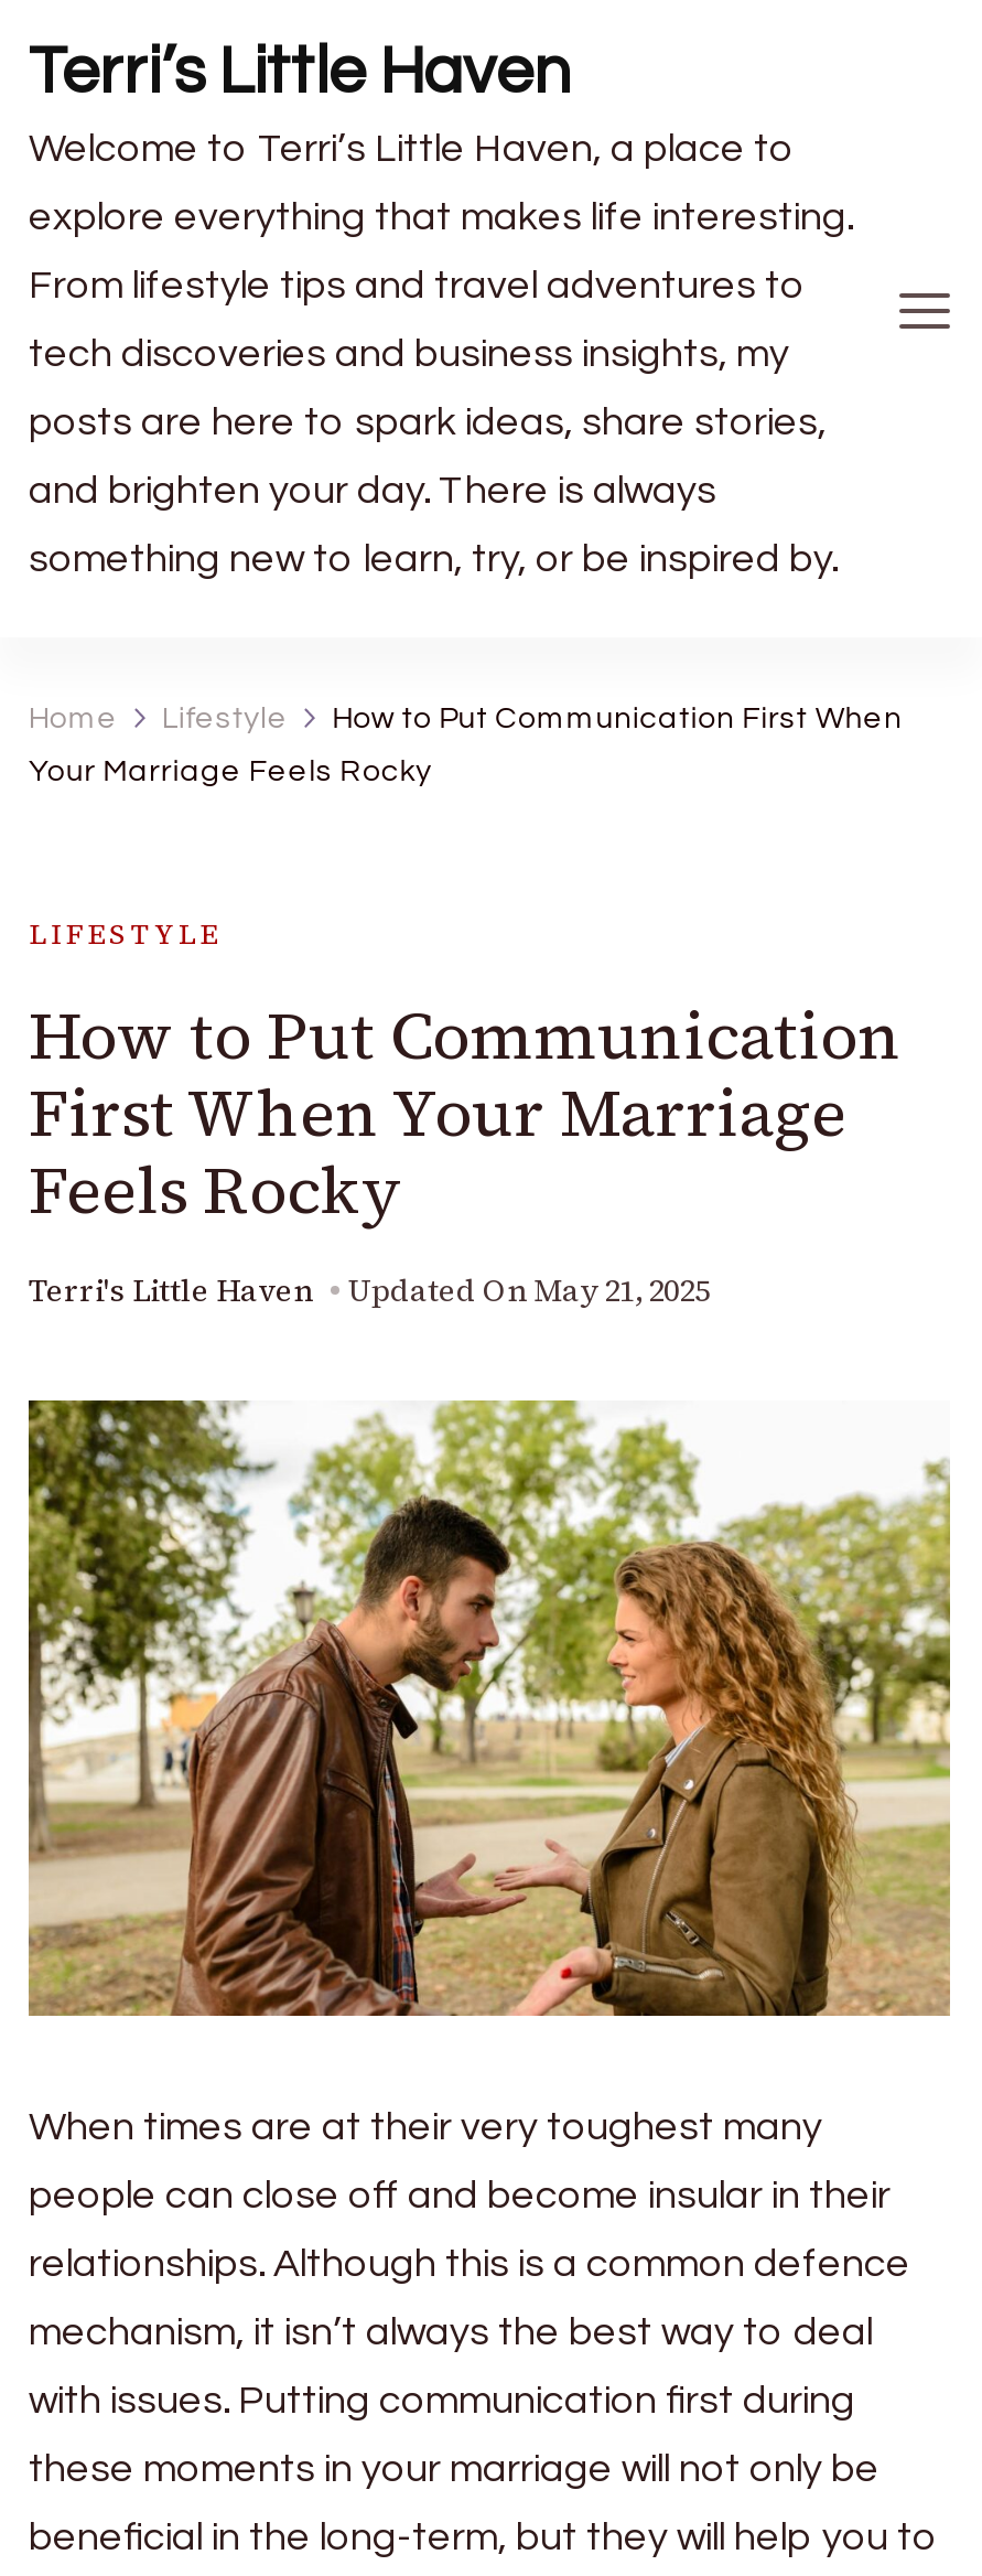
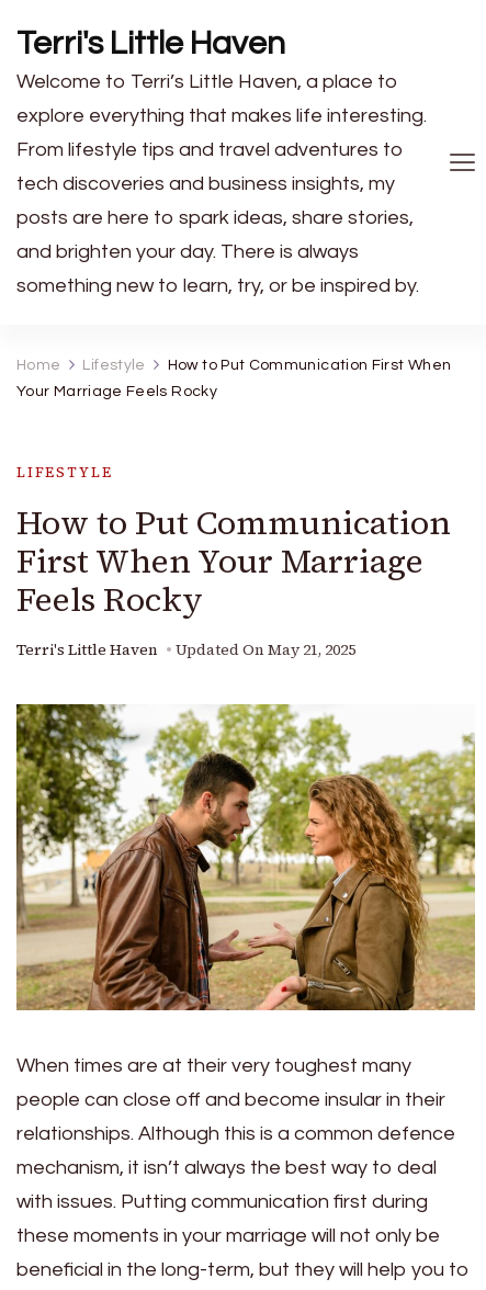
- Terri’s Little Haven
+ Terri's Little Haven
